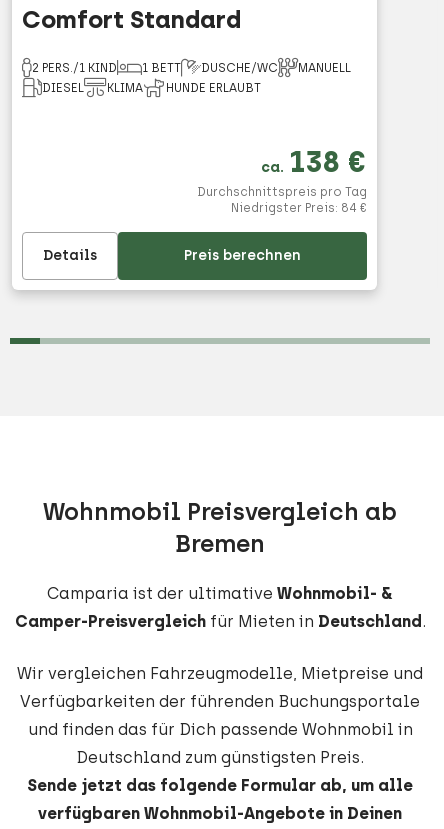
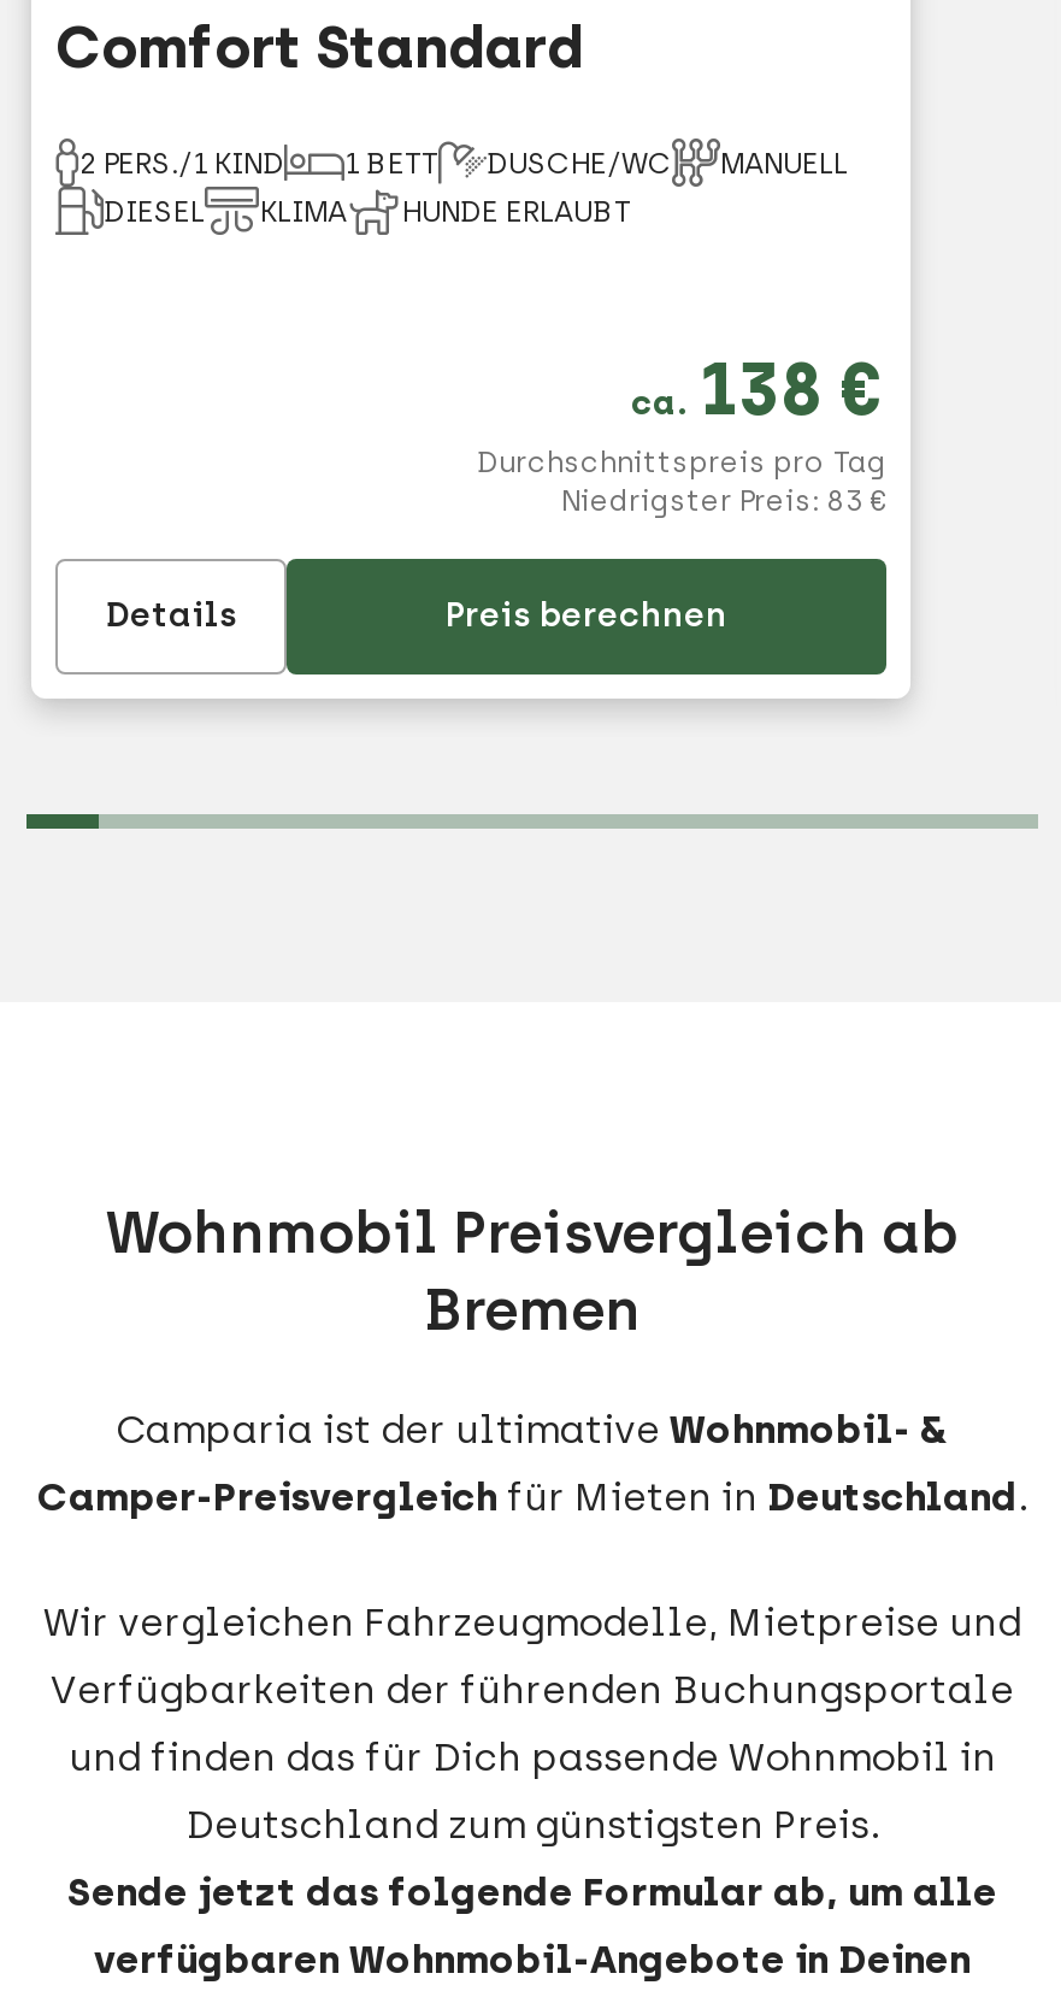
- Niedrigster Preis: 84 €
+ Niedrigster Preis: 83 €
